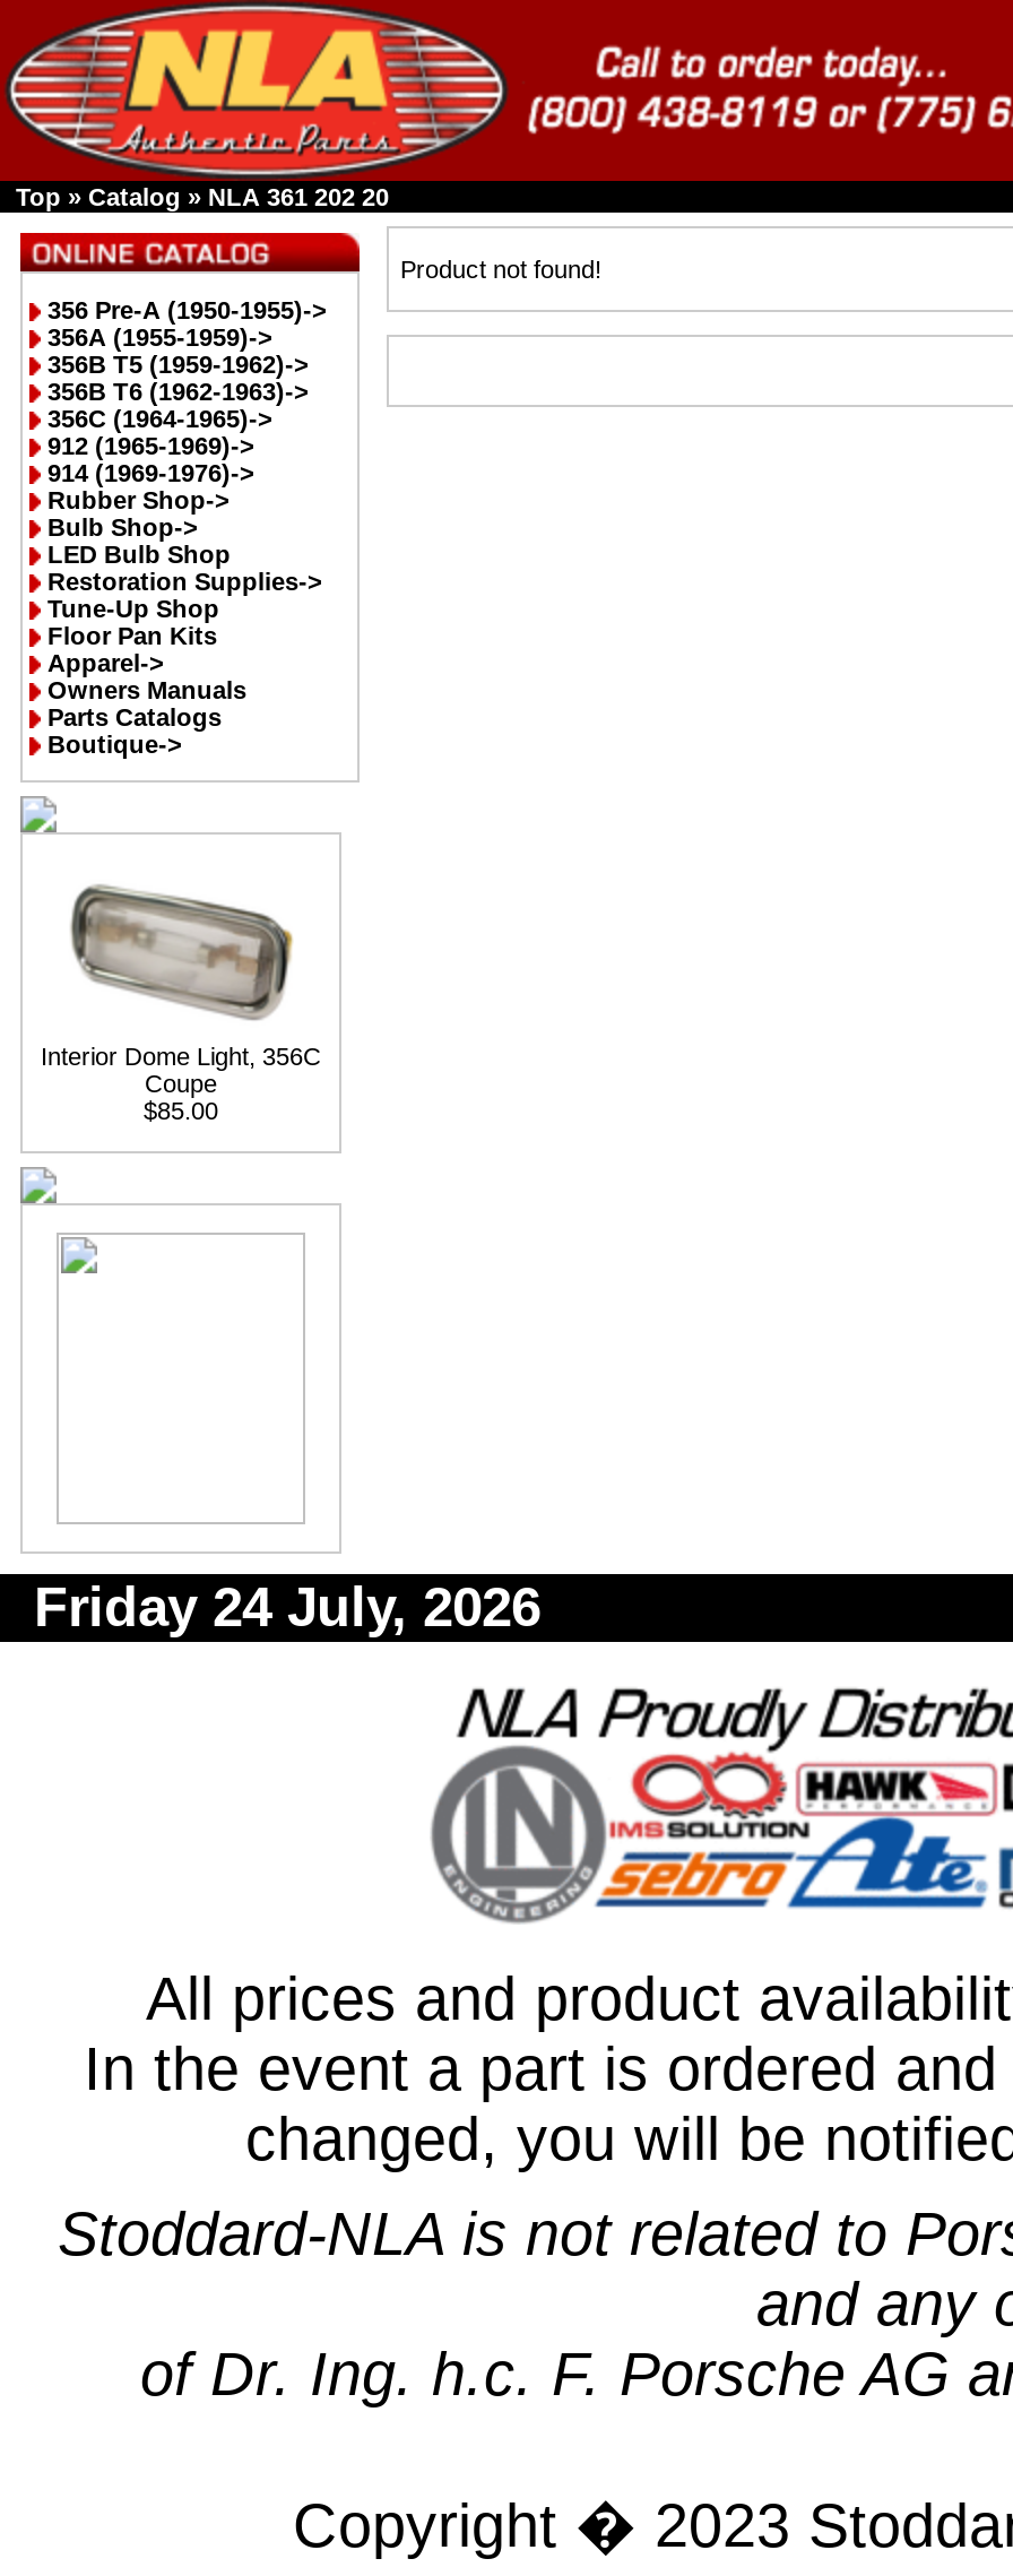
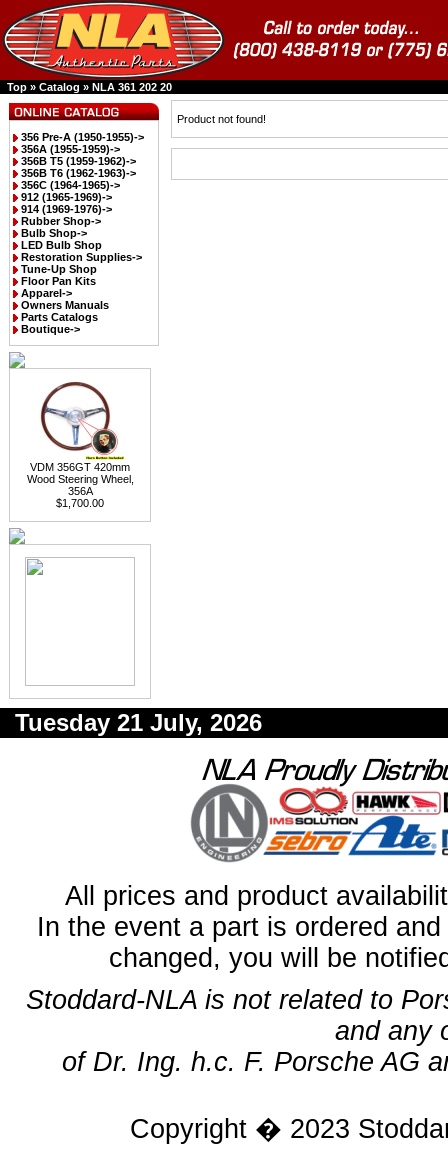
- [image]
- Interior Dome Light, 356C
- Coupe
- $85.00
+ [image]
+ VDM 356GT 420mm
+ Wood Steering Wheel,
+ 356A
+ $1,700.00

- Friday 24 July, 2026
+ Tuesday 21 July, 2026
